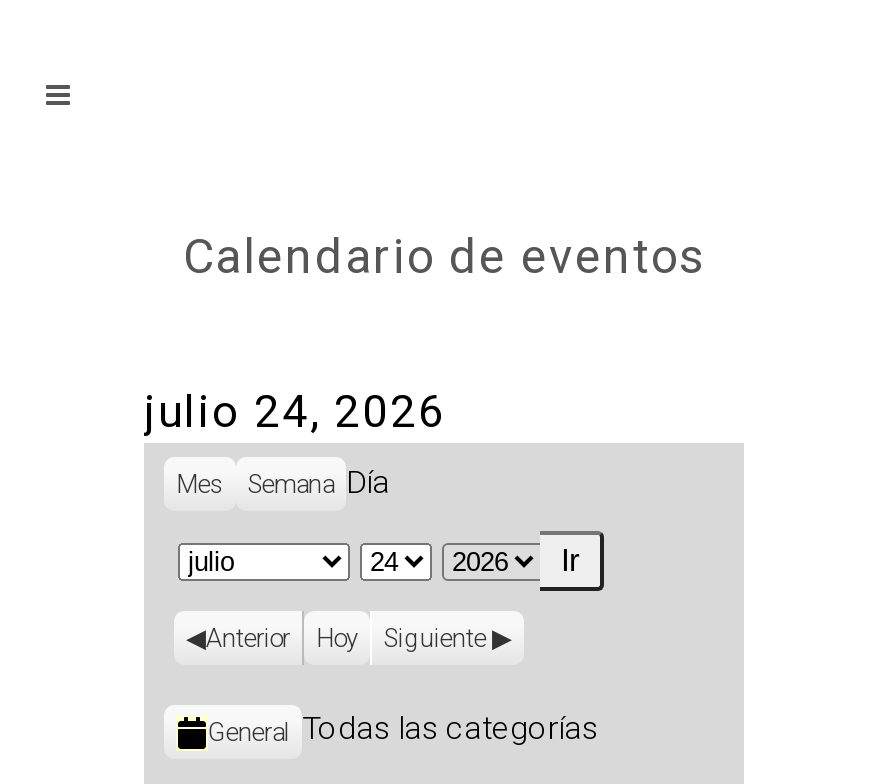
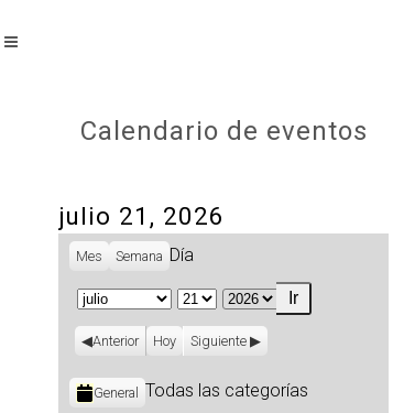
- julio 24, 2026
+ julio 21, 2026
